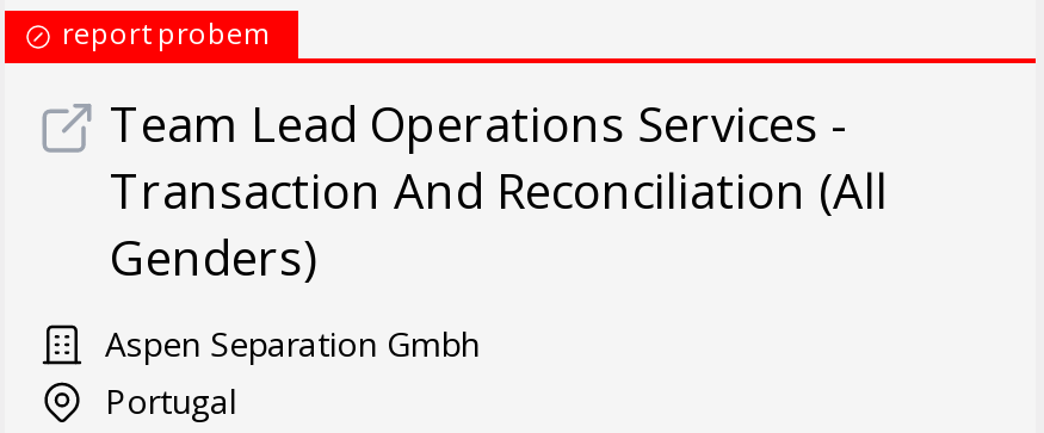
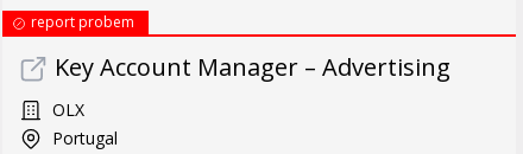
- Team Lead Operations Services -
- Transaction And Reconciliation (All
- Genders)
+ Key Account Manager – Advertising

- Aspen Separation Gmbh
+ OLX
